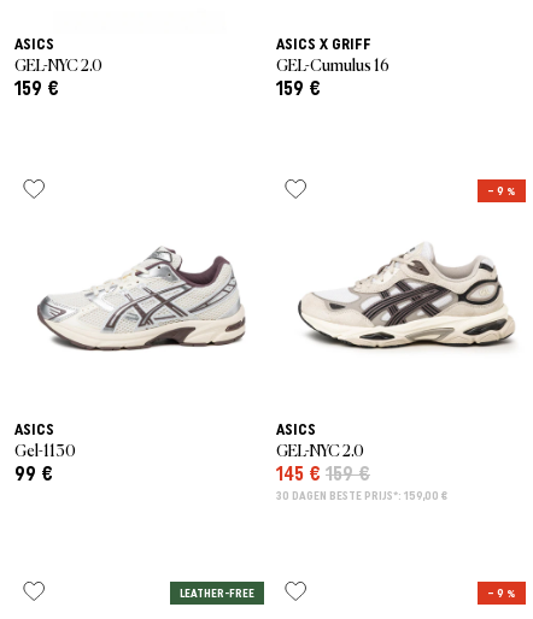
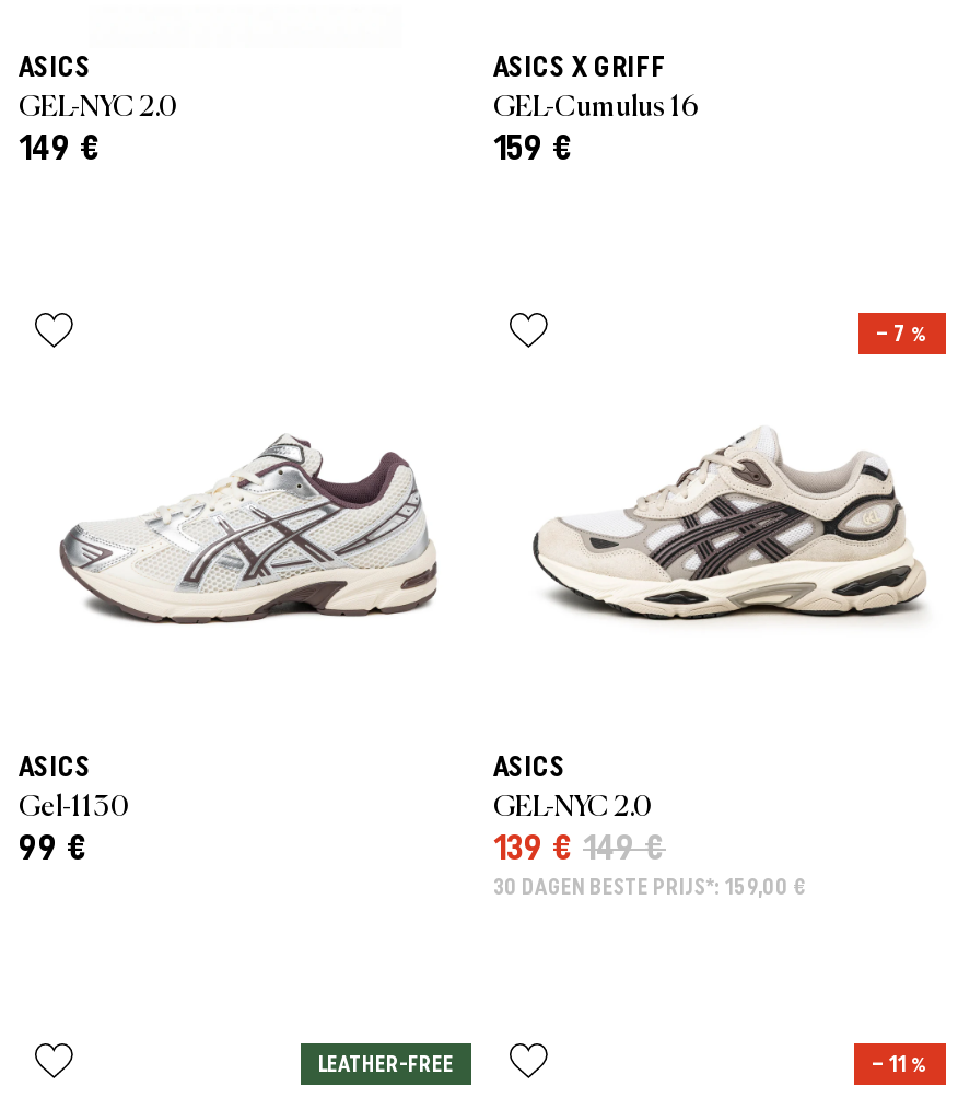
- 159 €
+ 149 €

- – 9 %
+ – 7 %

- 145 € 159 €
+ 139 € 149 €

- – 9 %
+ – 11 %
